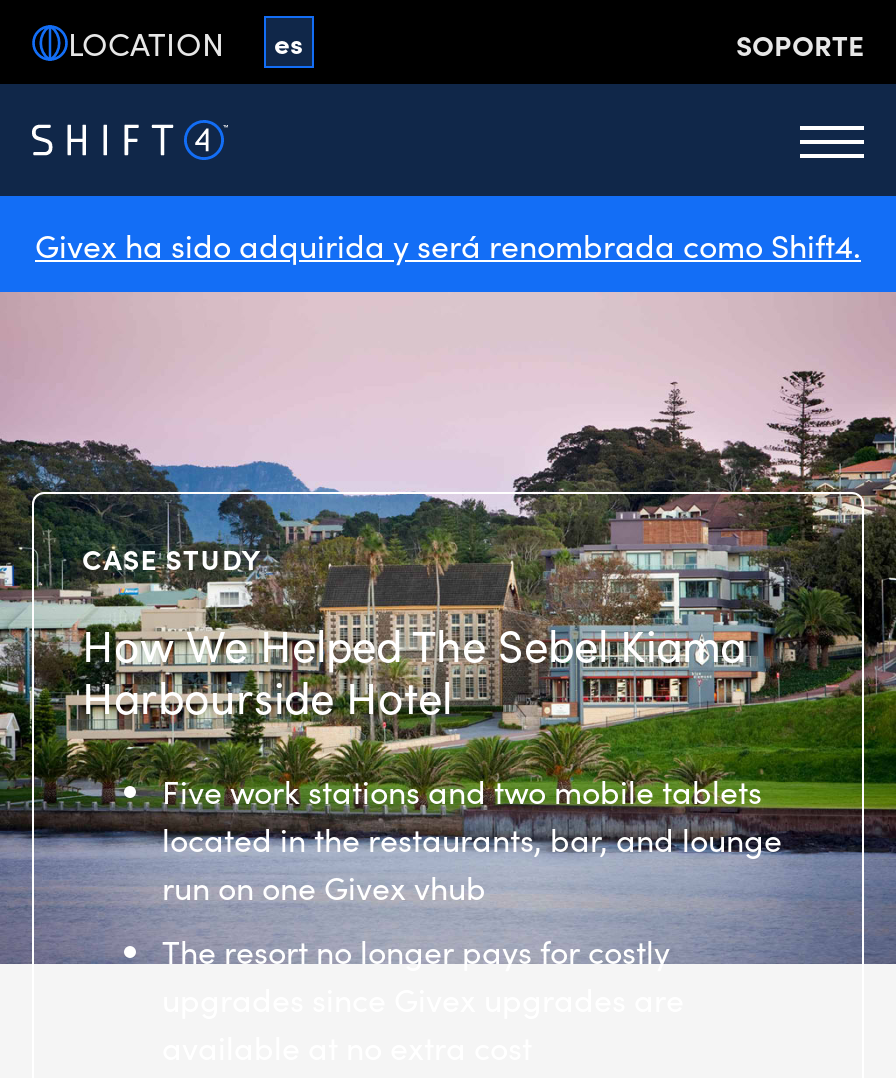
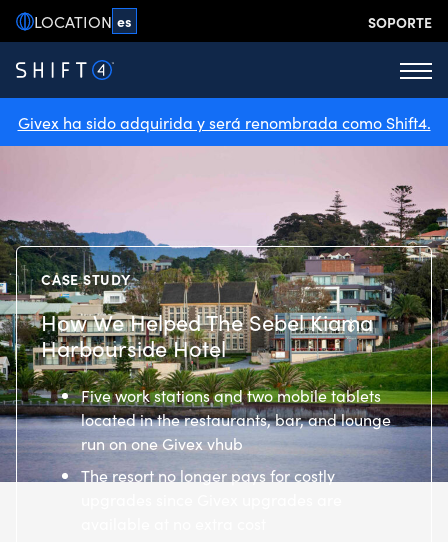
- LOCATION US es
+ LOCATION es
